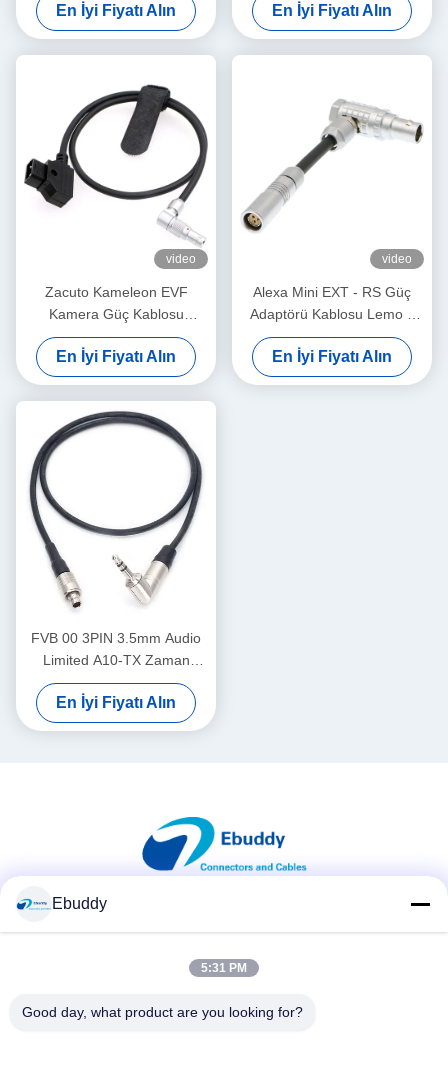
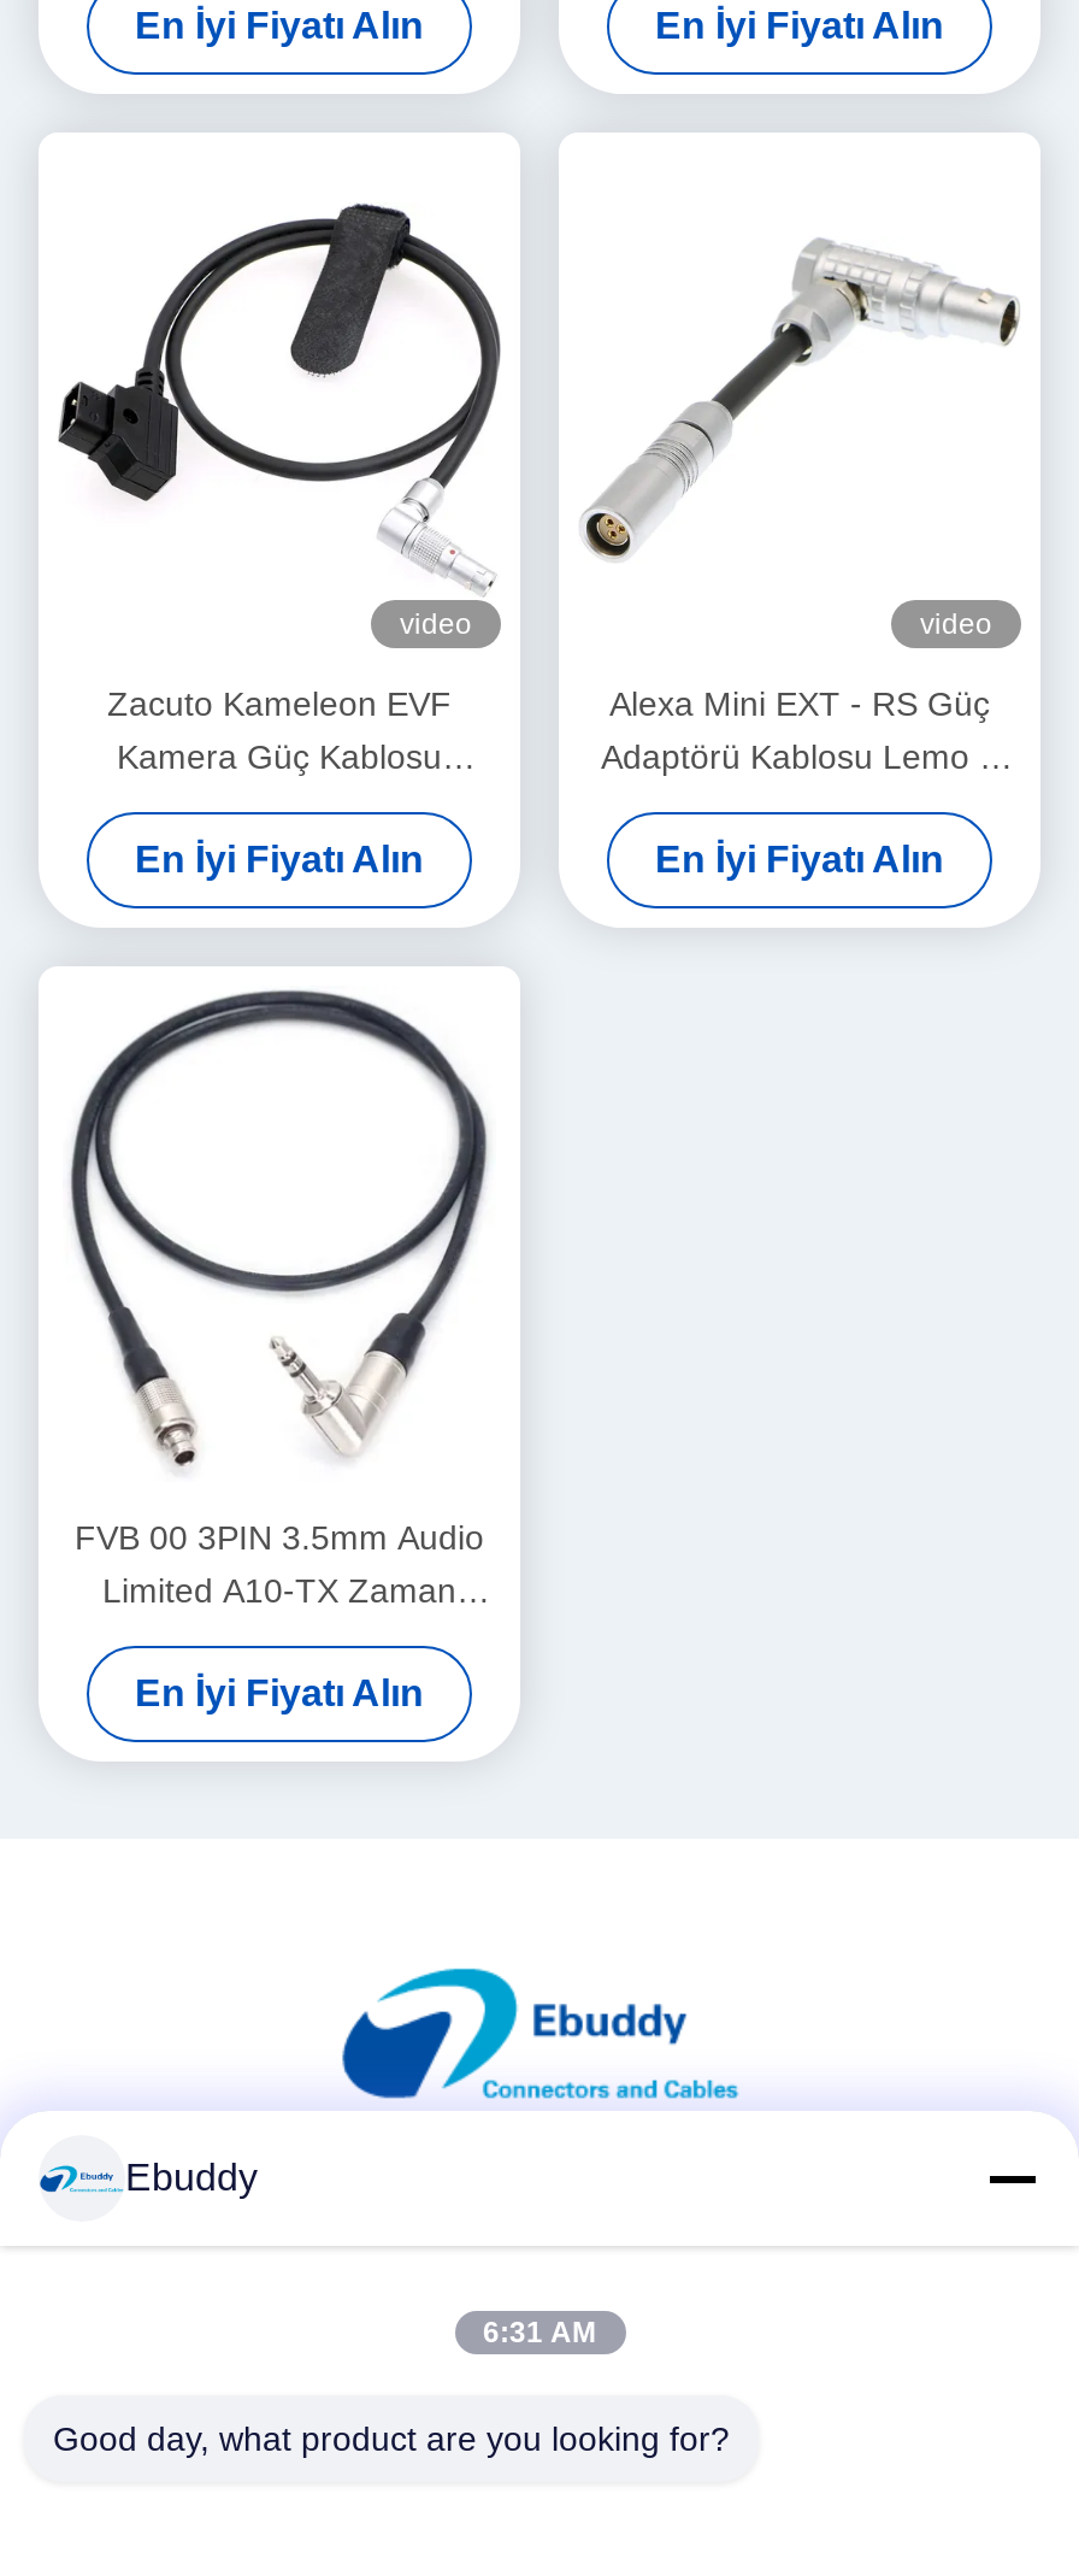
- 5:31 PM
+ 6:31 AM
